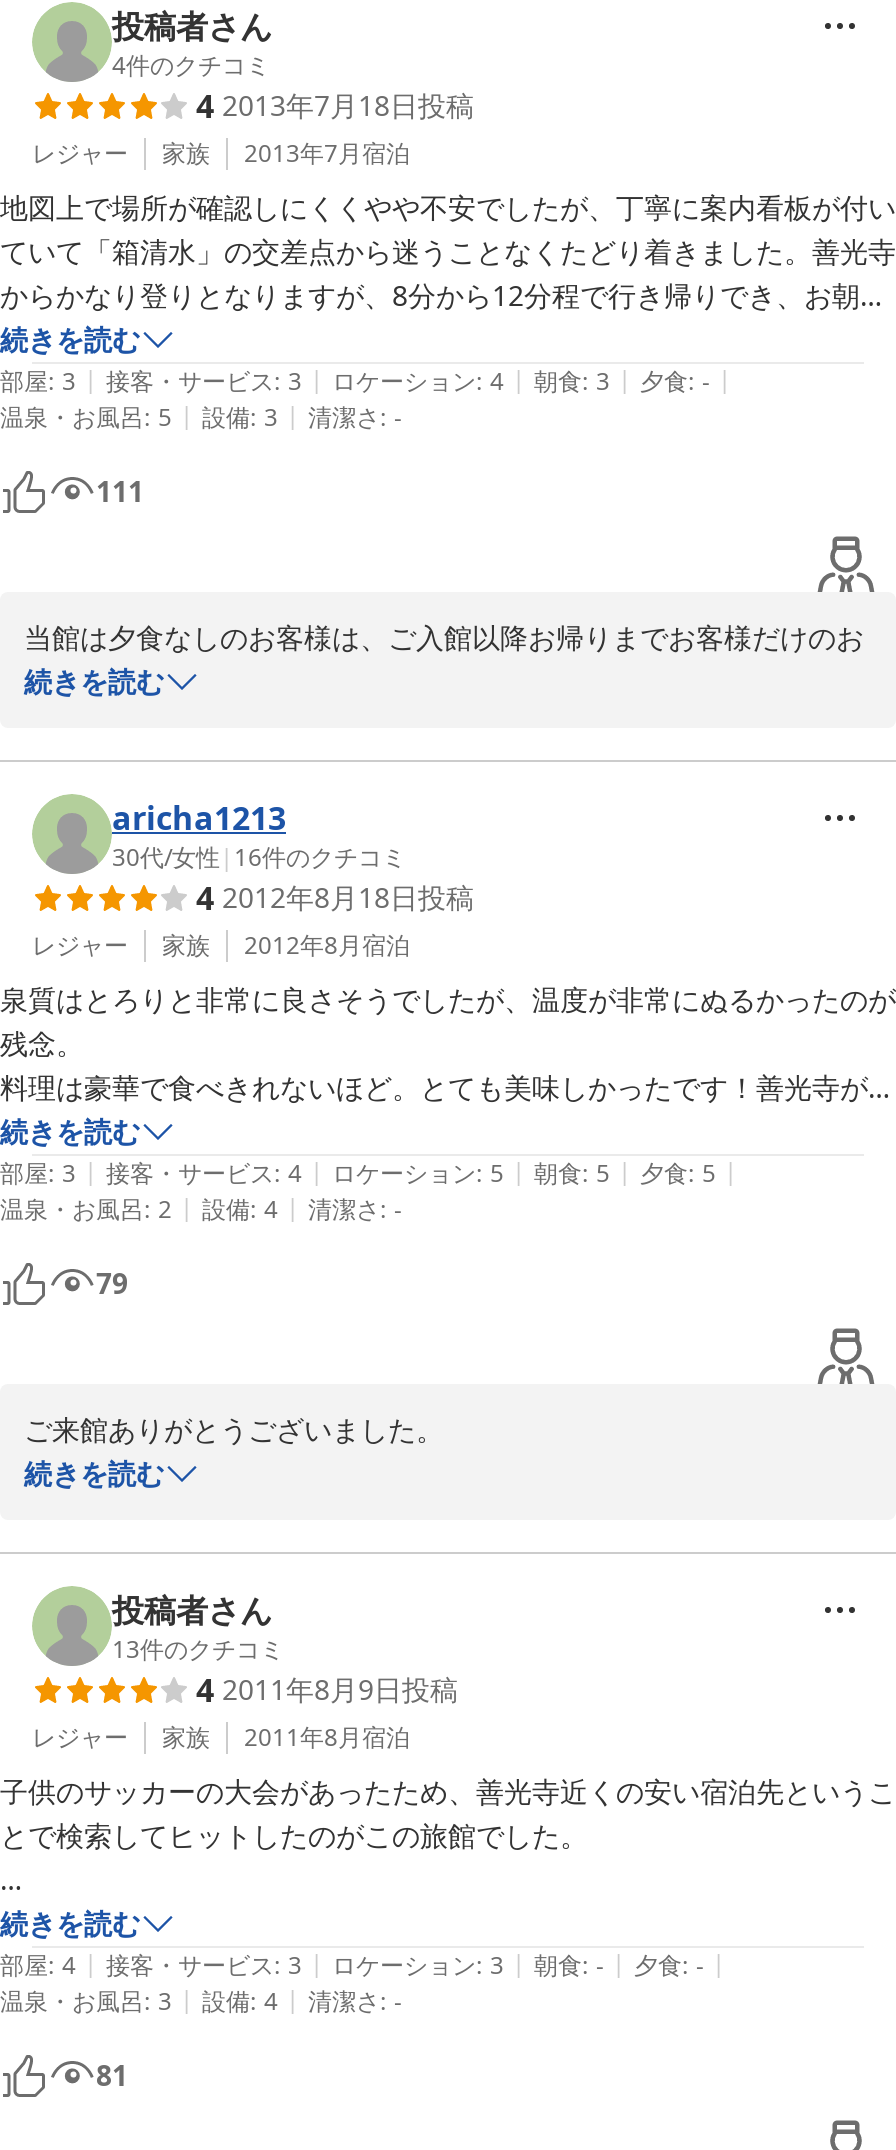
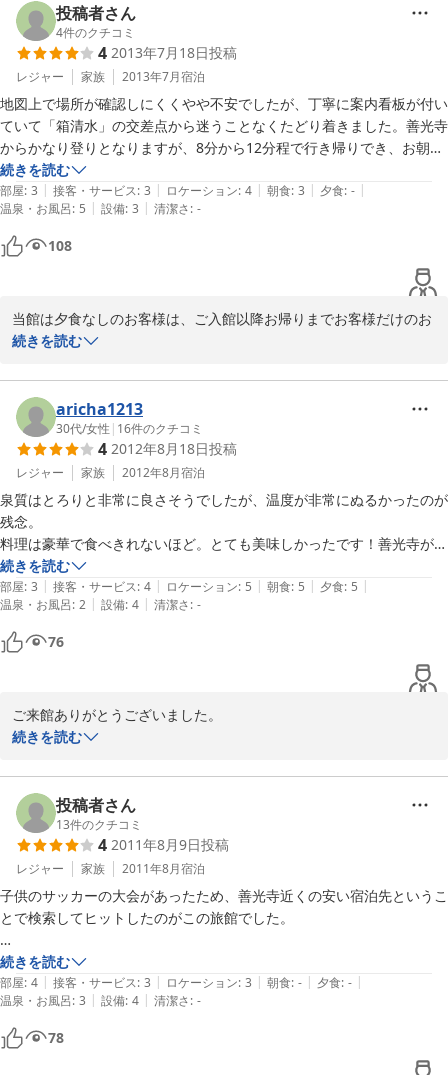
- 111
+ 108

- 79
+ 76

- 81
+ 78
